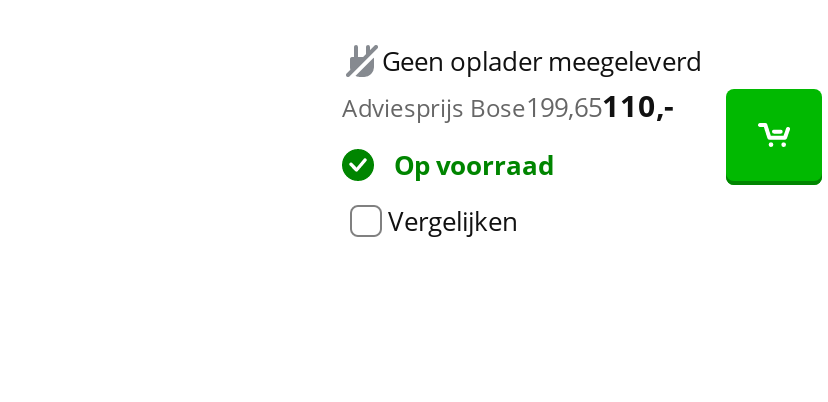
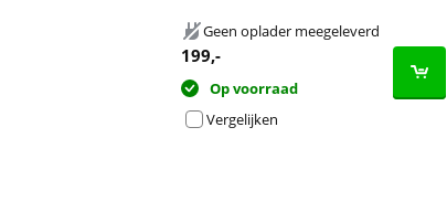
- Adviesprijs Bose199,65110,-
+ 199,-
